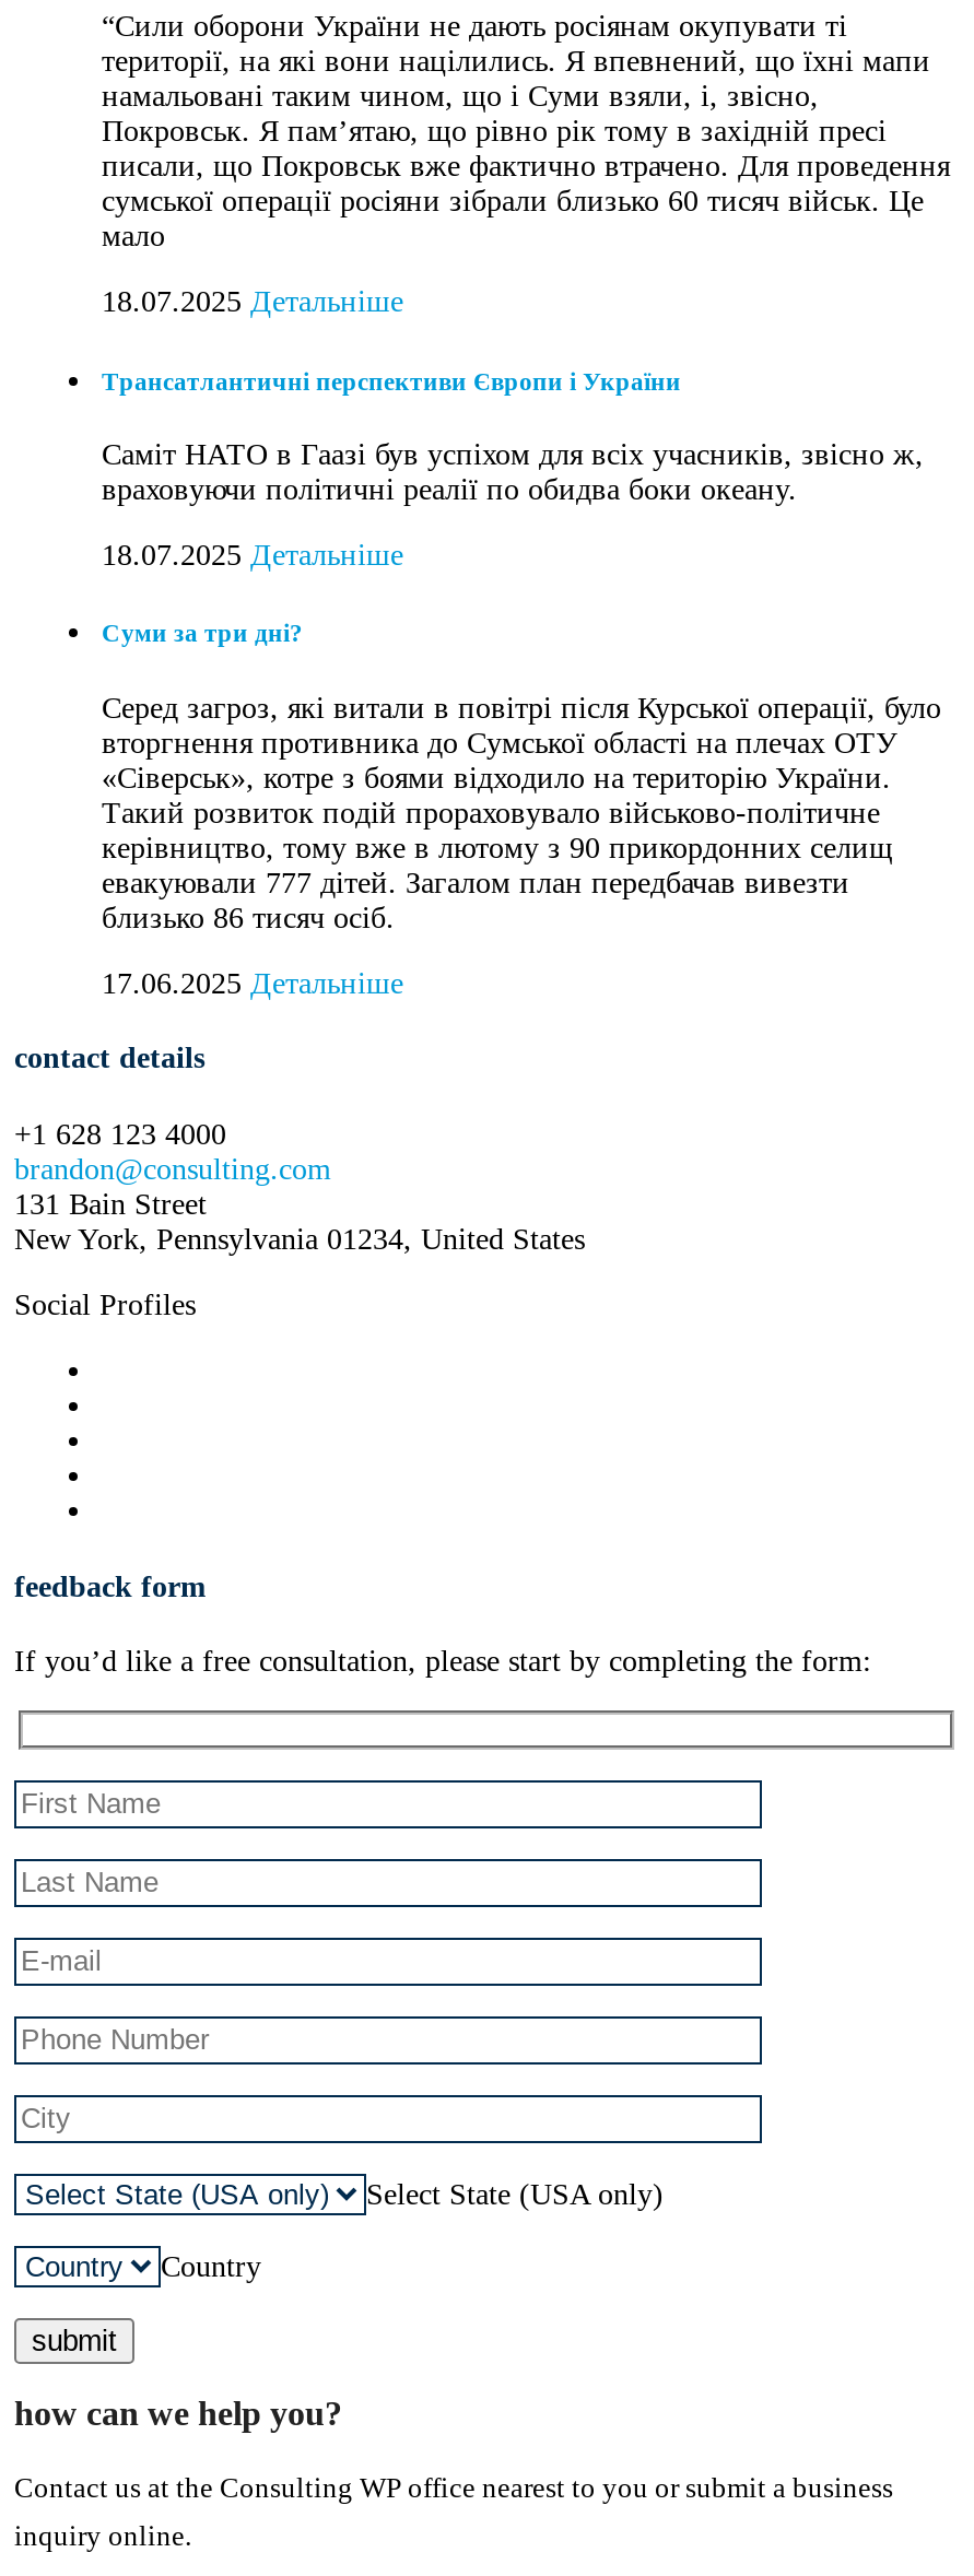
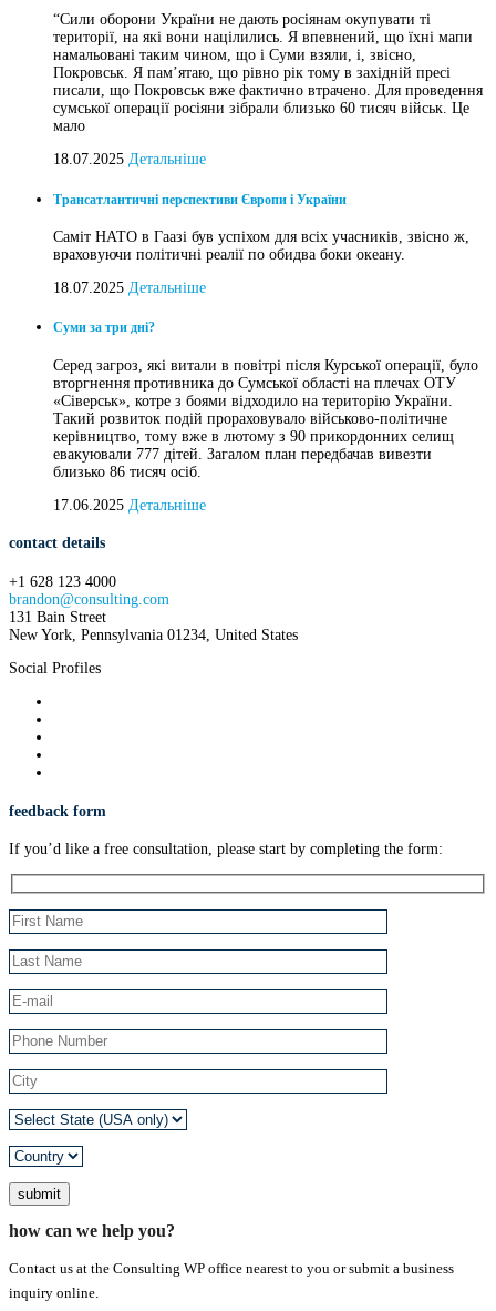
- Select State (USA only)
- Country
